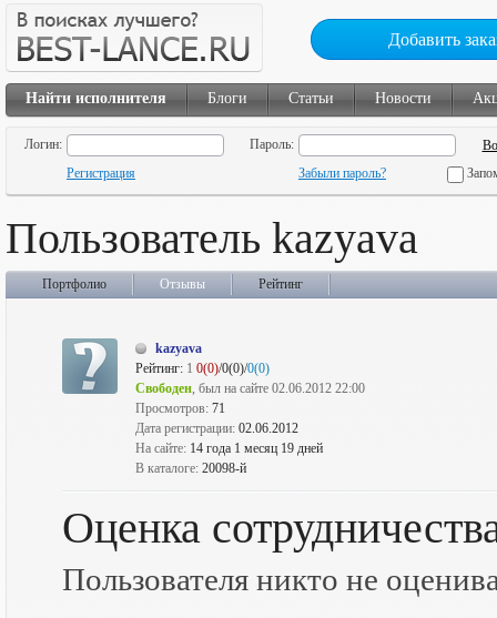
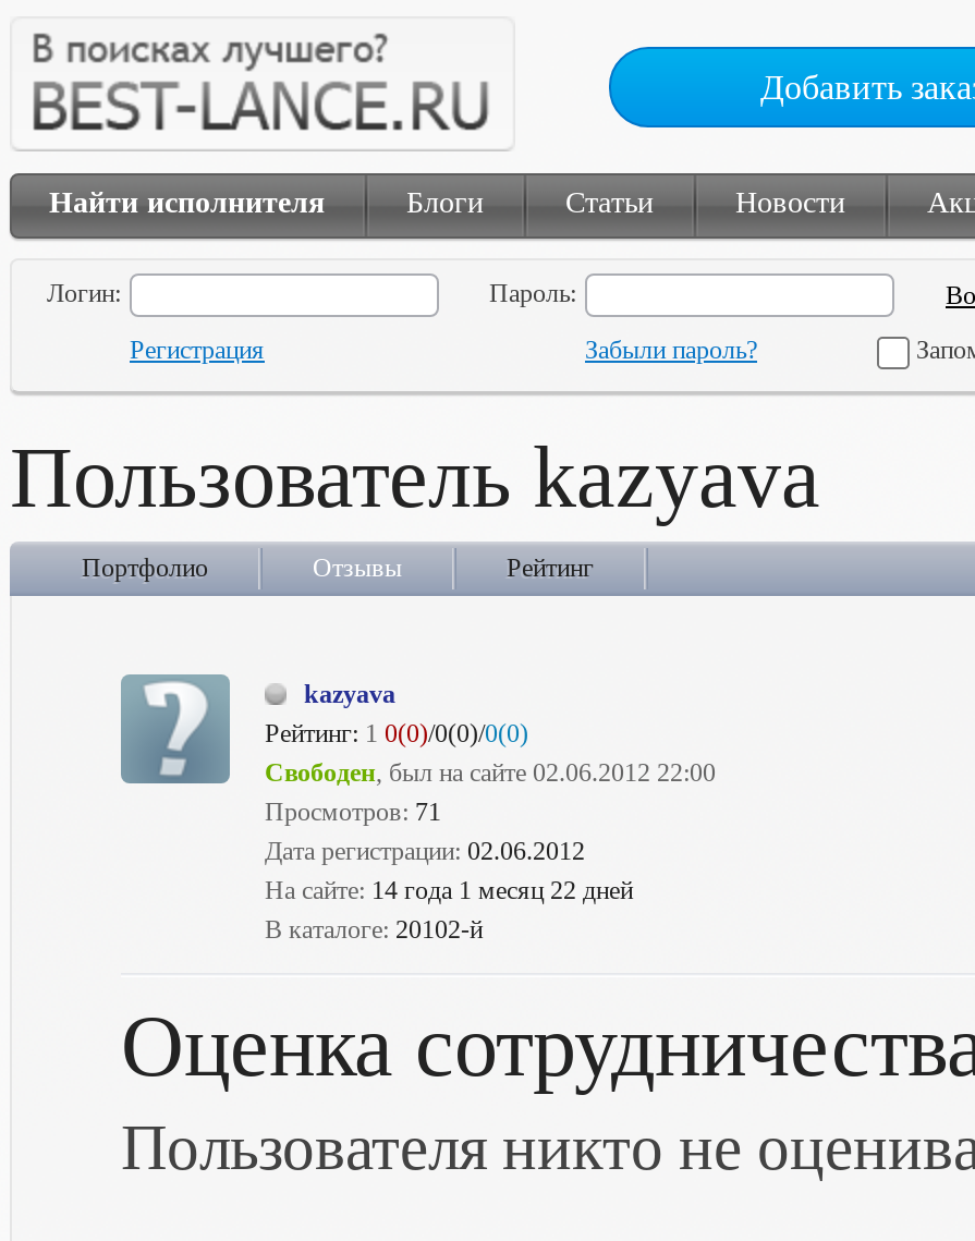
- На сайте: 14 года 1 месяц 19 дней
+ На сайте: 14 года 1 месяц 22 дней

- В каталоге: 20098-й
+ В каталоге: 20102-й
